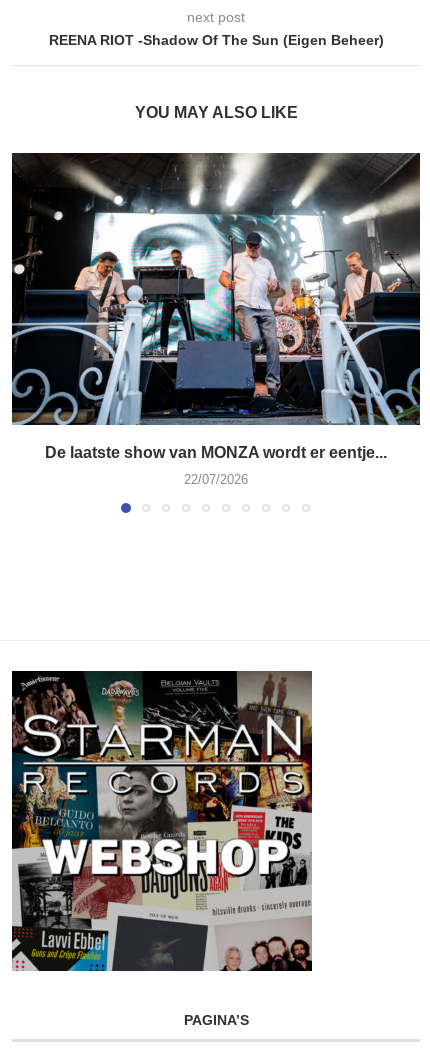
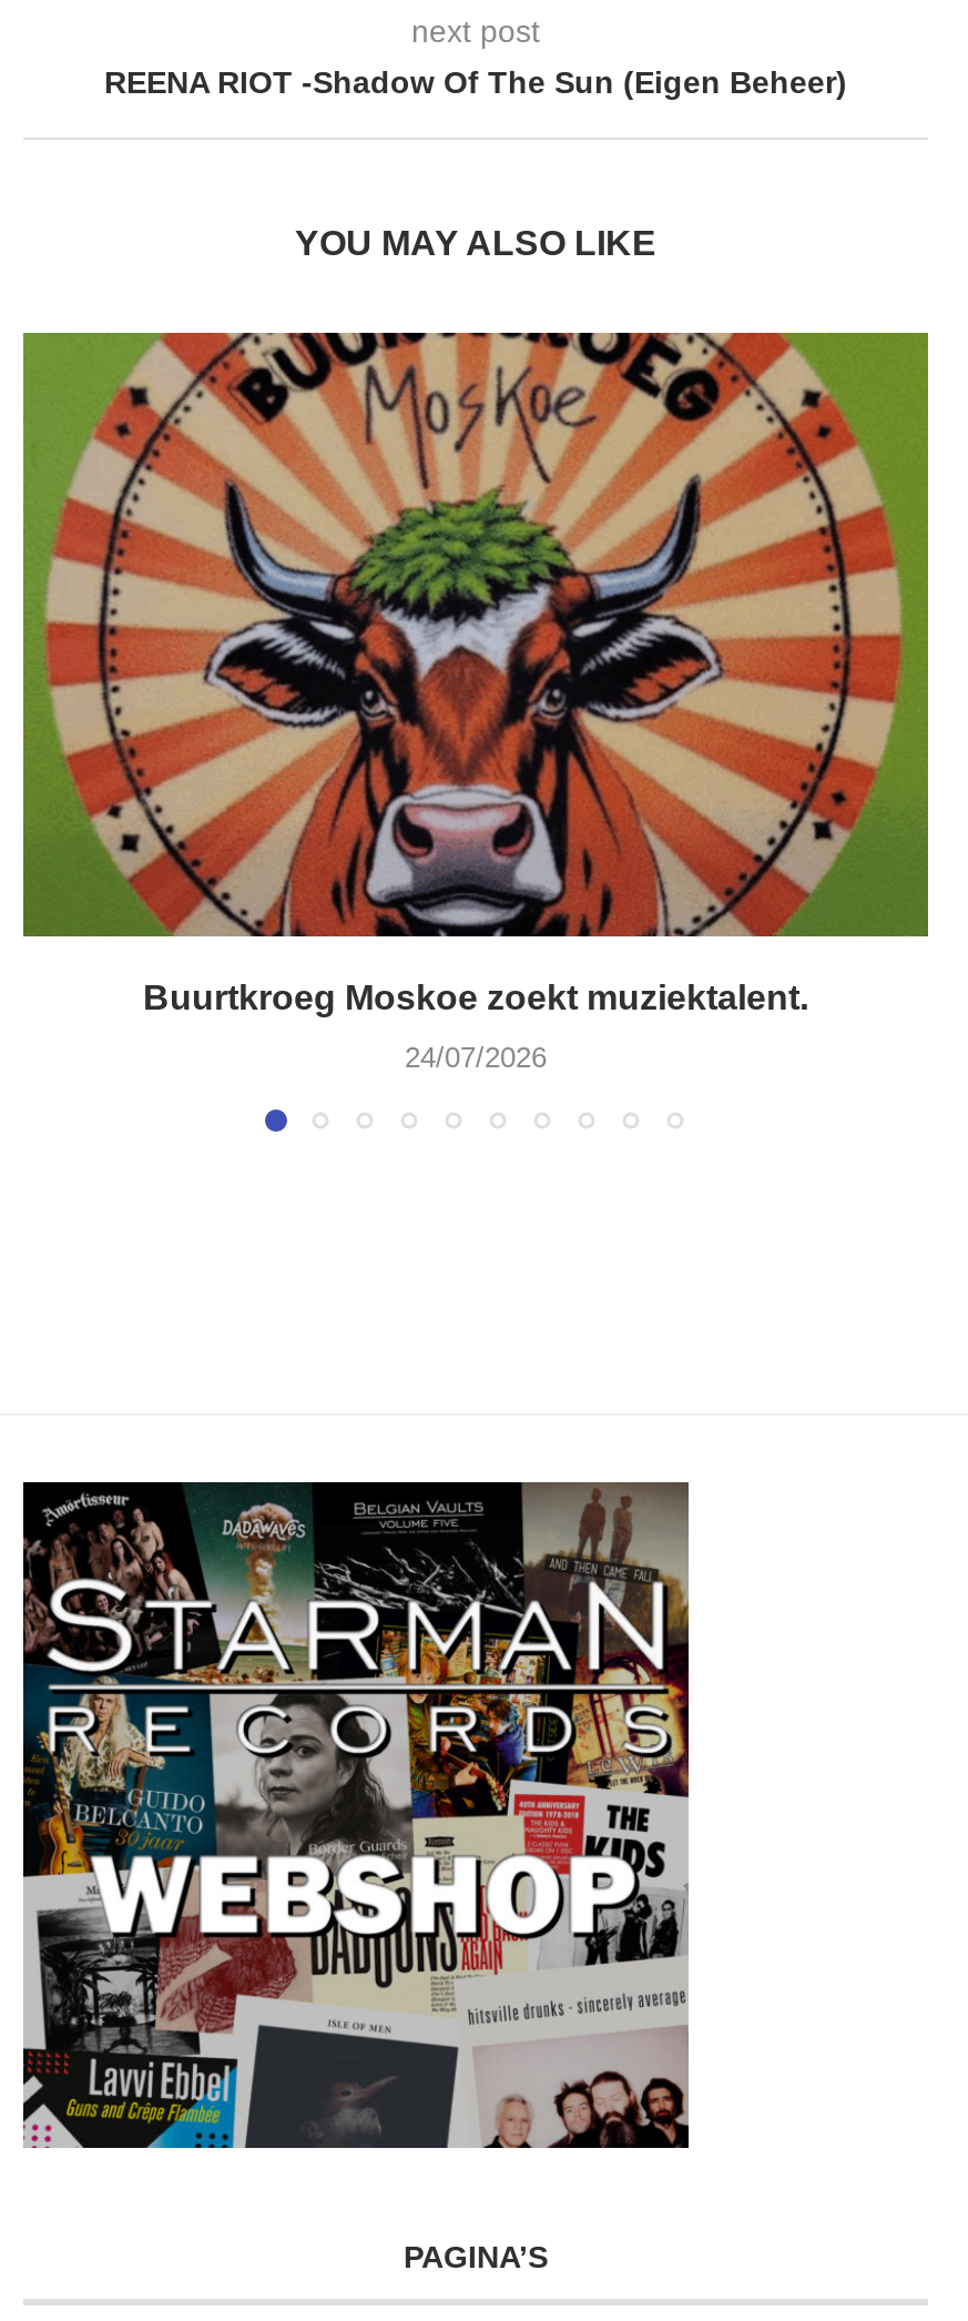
- [image]
- De laatste show van MONZA wordt er eentje...
+ [image]
+ Buurtkroeg Moskoe zoekt muziektalent.

- 22/07/2026
+ 24/07/2026
